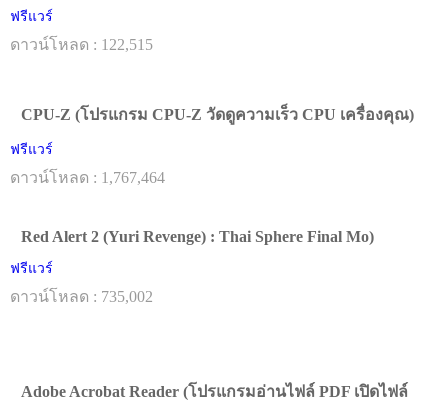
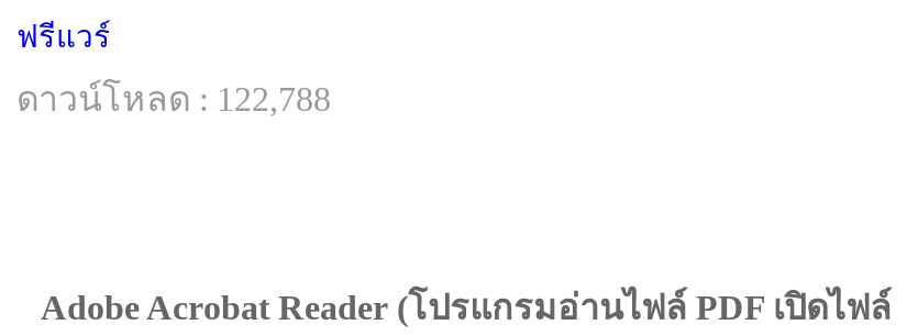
- ดาวน์โหลด : 122,515
+ ดาวน์โหลด : 122,788

- CPU-Z (โปรแกรม CPU-Z วัดดูความเร็ว CPU เครื่องคุณ)
- ฟรีแวร์
- ดาวน์โหลด : 1,767,464

- Red Alert 2 (Yuri Revenge) : Thai Sphere Final Mo)
- ฟรีแวร์
- ดาวน์โหลด : 735,002
